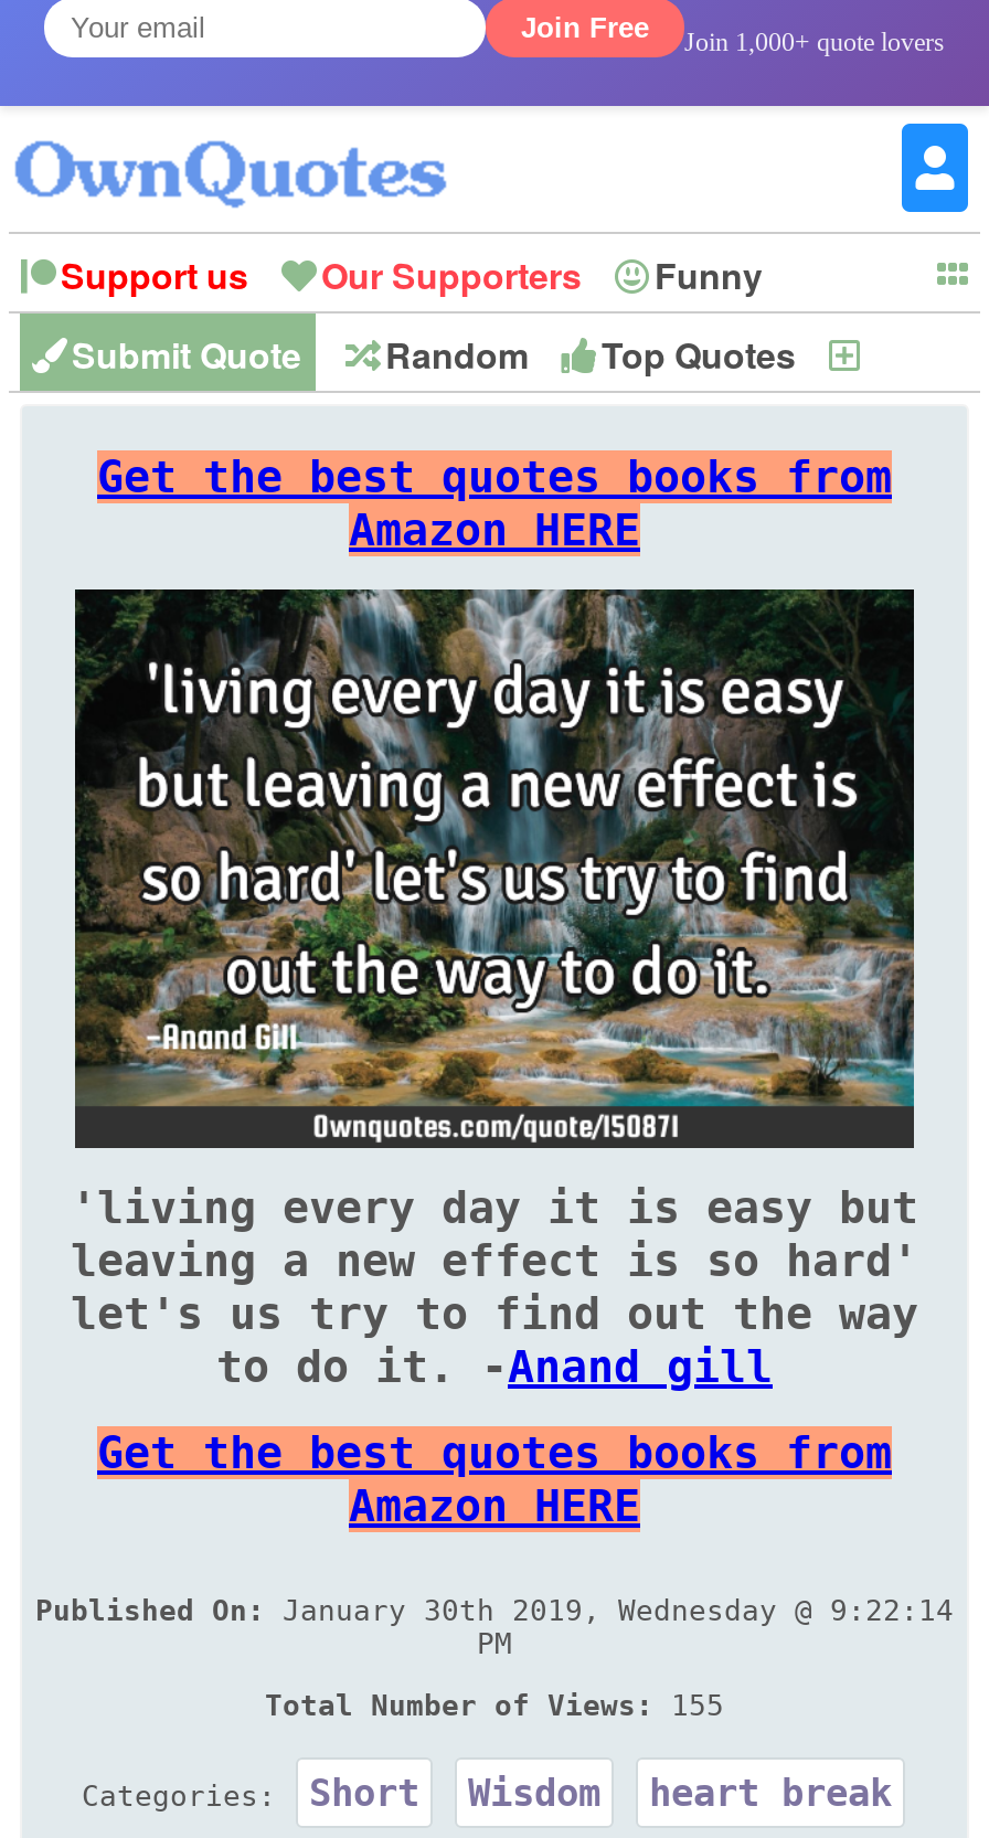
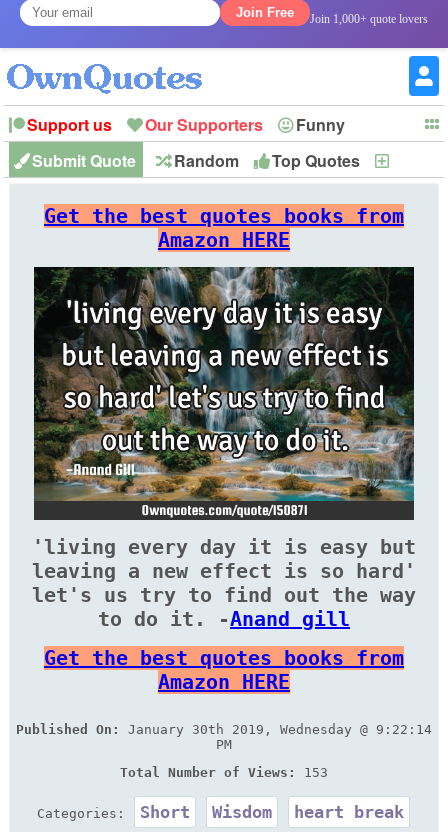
- Total Number of Views: 155
+ Total Number of Views: 153
